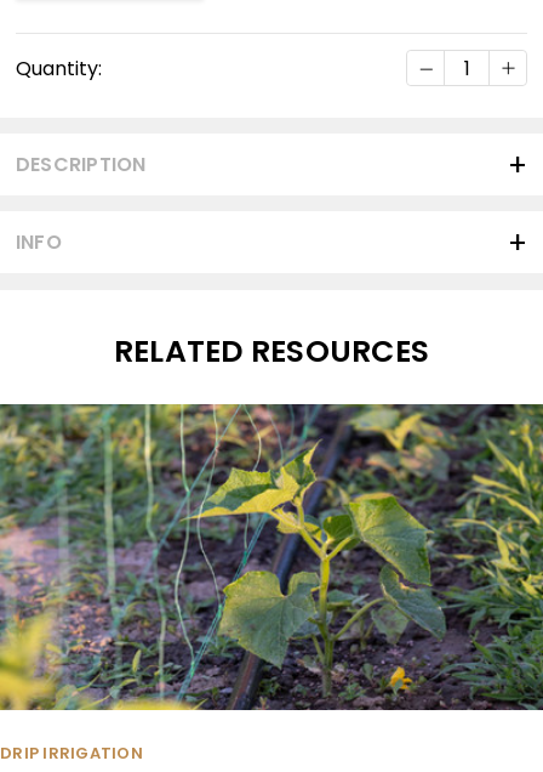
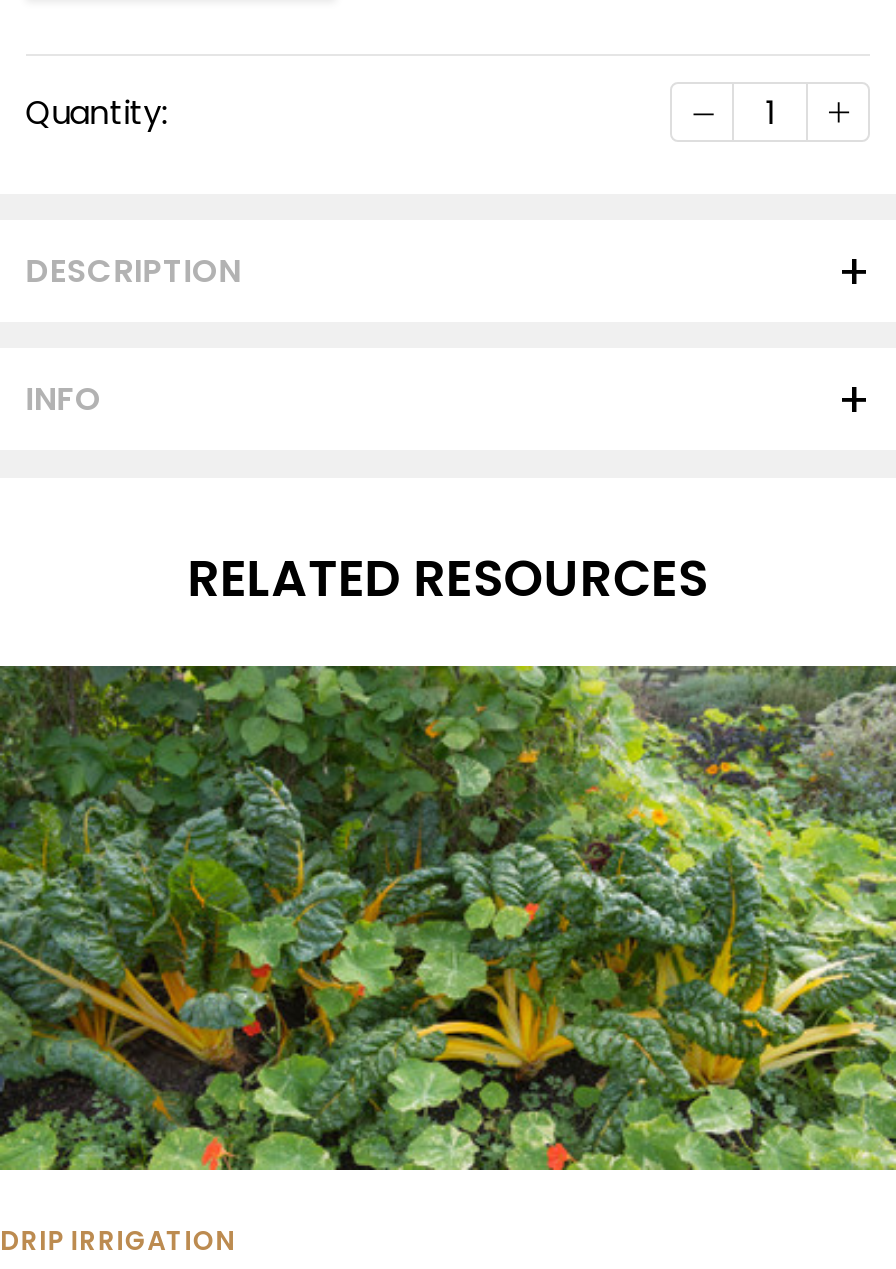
- [image]
+ [image]
